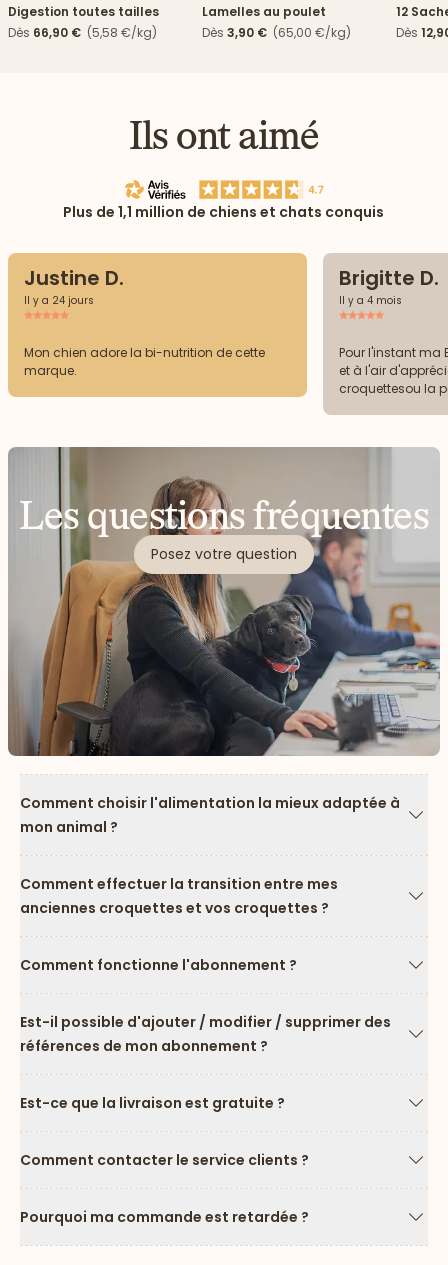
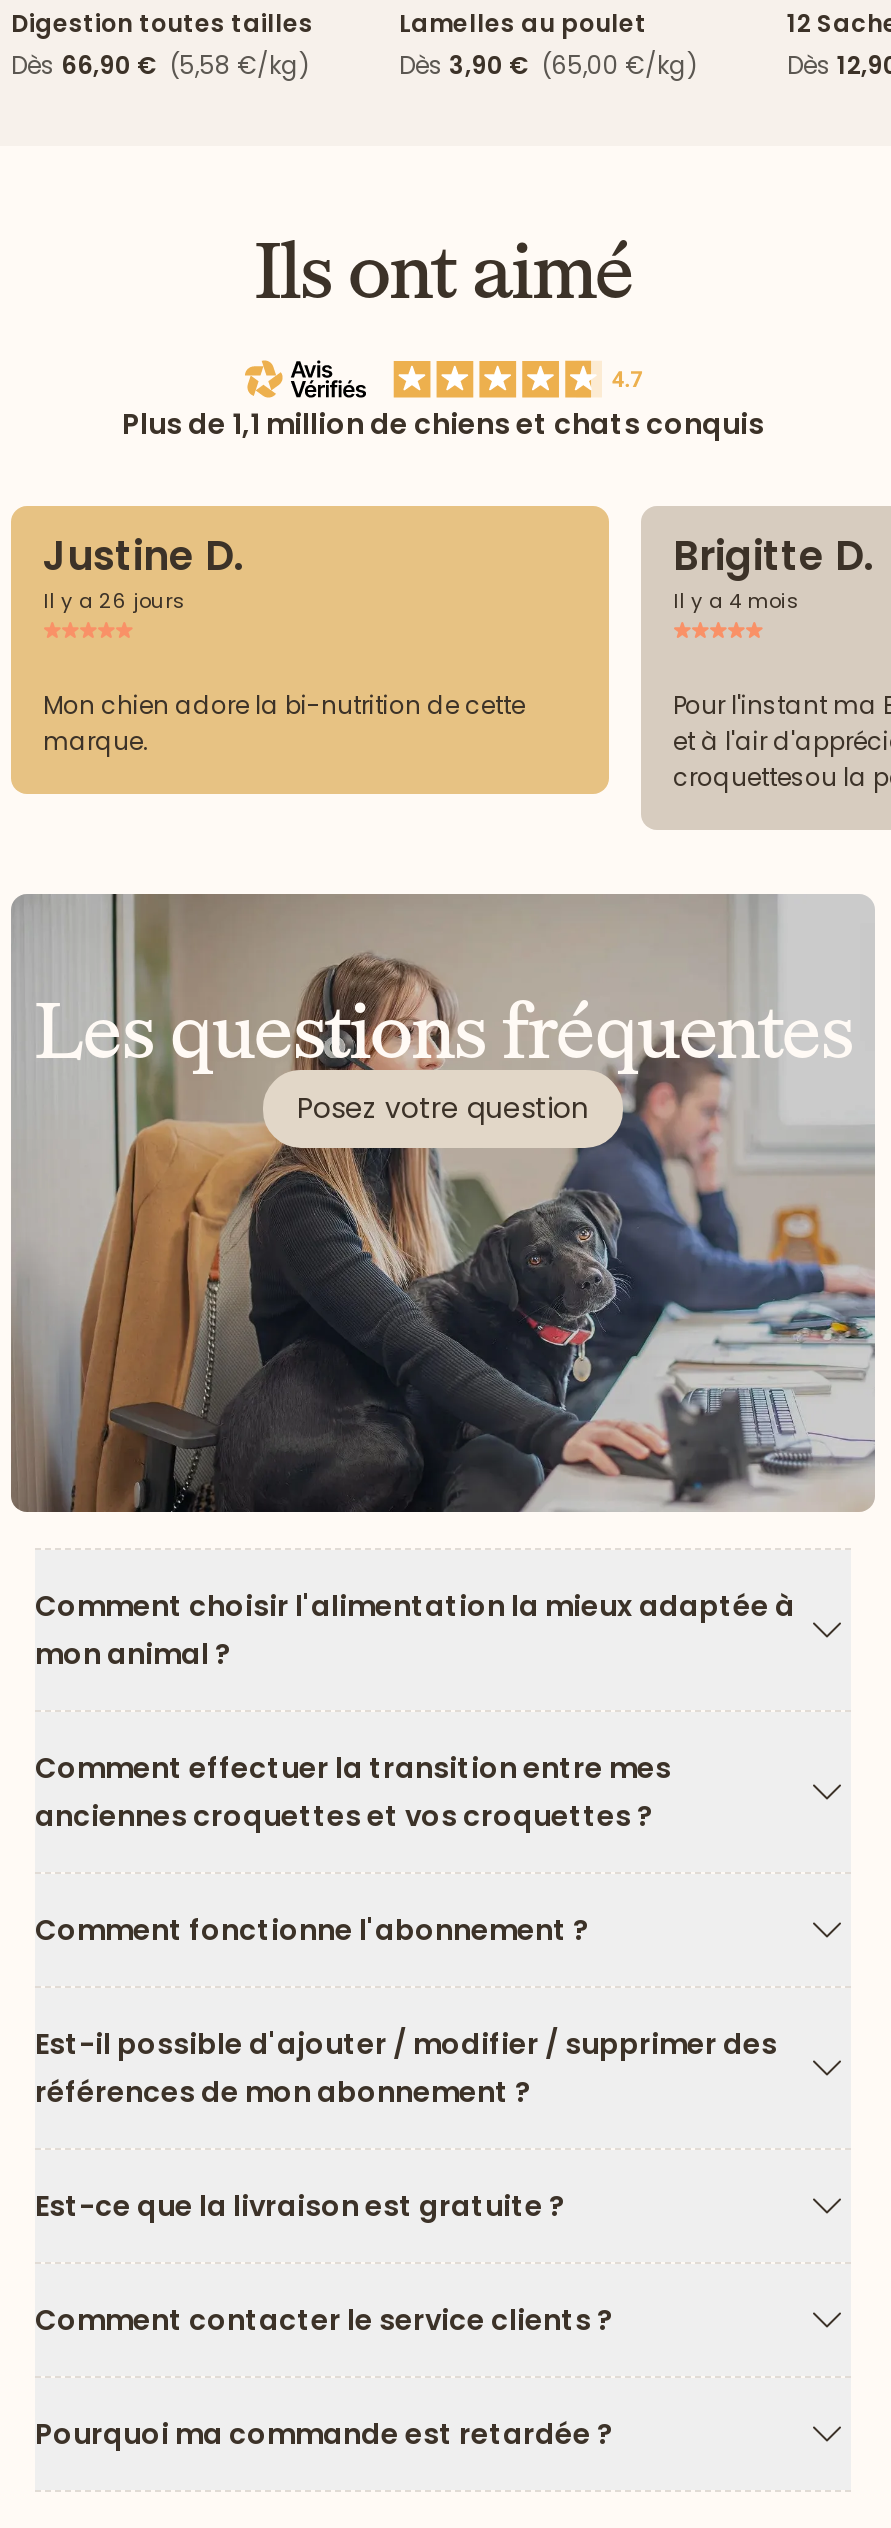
- Il y a 24 jours
+ Il y a 26 jours
